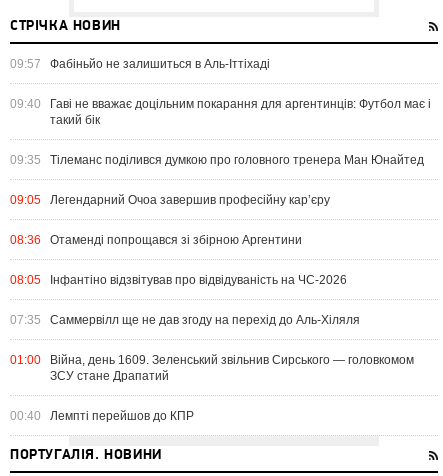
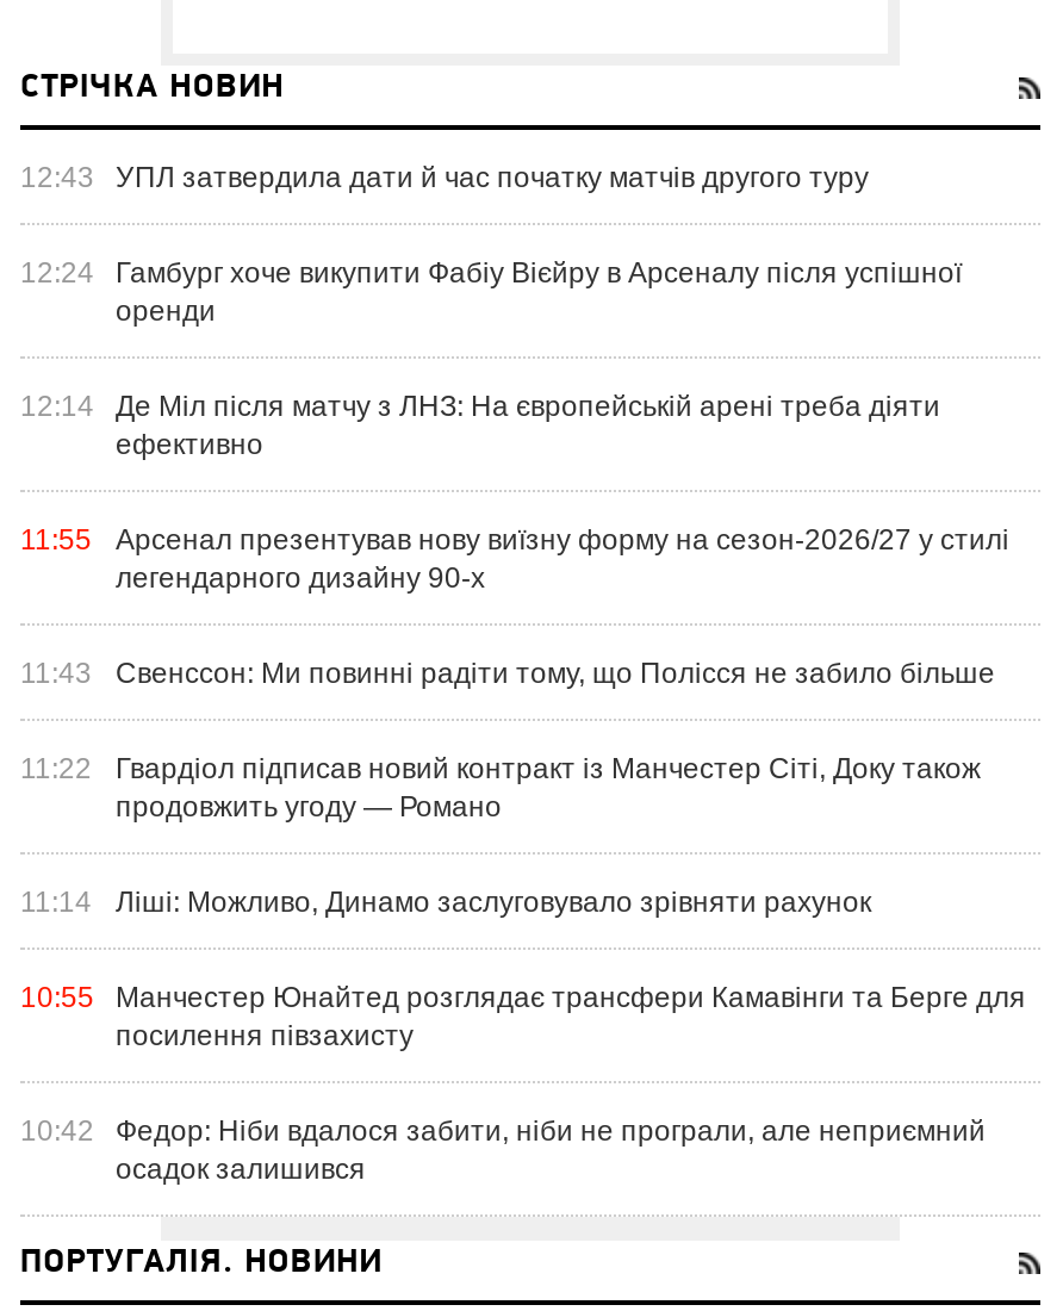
- 09:57
- Фабіньйо не залишиться в Аль-Іттіхаді
+ 12:43
+ УПЛ затвердила дати й час початку матчів другого туру

- 09:40
- Гаві не вважає доцільним покарання для аргентинців: Футбол має і
- такий бік
+ 12:24
+ Гамбург хоче викупити Фабіу Вієйру в Арсеналу після успішної
+ оренди

- 09:35
- Тілеманс поділився думкою про головного тренера Ман Юнайтед
+ 12:14
+ Де Міл після матчу з ЛНЗ: На європейській арені треба діяти
+ ефективно

- 09:05
- Легендарний Очоа завершив професійну кар’єру
+ 11:55
+ Арсенал презентував нову виїзну форму на сезон-2026/27 у стилі
+ легендарного дизайну 90-х

- 08:36
- Отаменді попрощався зі збірною Аргентини
+ 11:43
+ Свенссон: Ми повинні радіти тому, що Полісся не забило більше

- 08:05
- Інфантіно відзвітував про відвідуваність на ЧС-2026
+ 11:22
+ Гвардіол підписав новий контракт із Манчестер Сіті, Доку також
+ продовжить угоду — Романо

- 07:35
- Саммервілл ще не дав згоду на перехід до Аль-Хіляля
+ 11:14
+ Ліші: Можливо, Динамо заслуговувало зрівняти рахунок

- 01:00
- Війна, день 1609. Зеленський звільнив Сирського — головкомом
- ЗСУ стане Драпатий
+ 10:55
+ Манчестер Юнайтед розглядає трансфери Камавінги та Берге для
+ посилення півзахисту

- 00:40
- Лемпті перейшов до КПР
+ 10:42
+ Федор: Ніби вдалося забити, ніби не програли, але неприємний
+ осадок залишився
